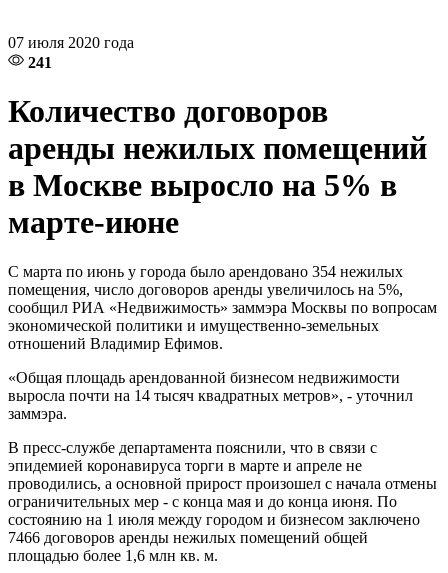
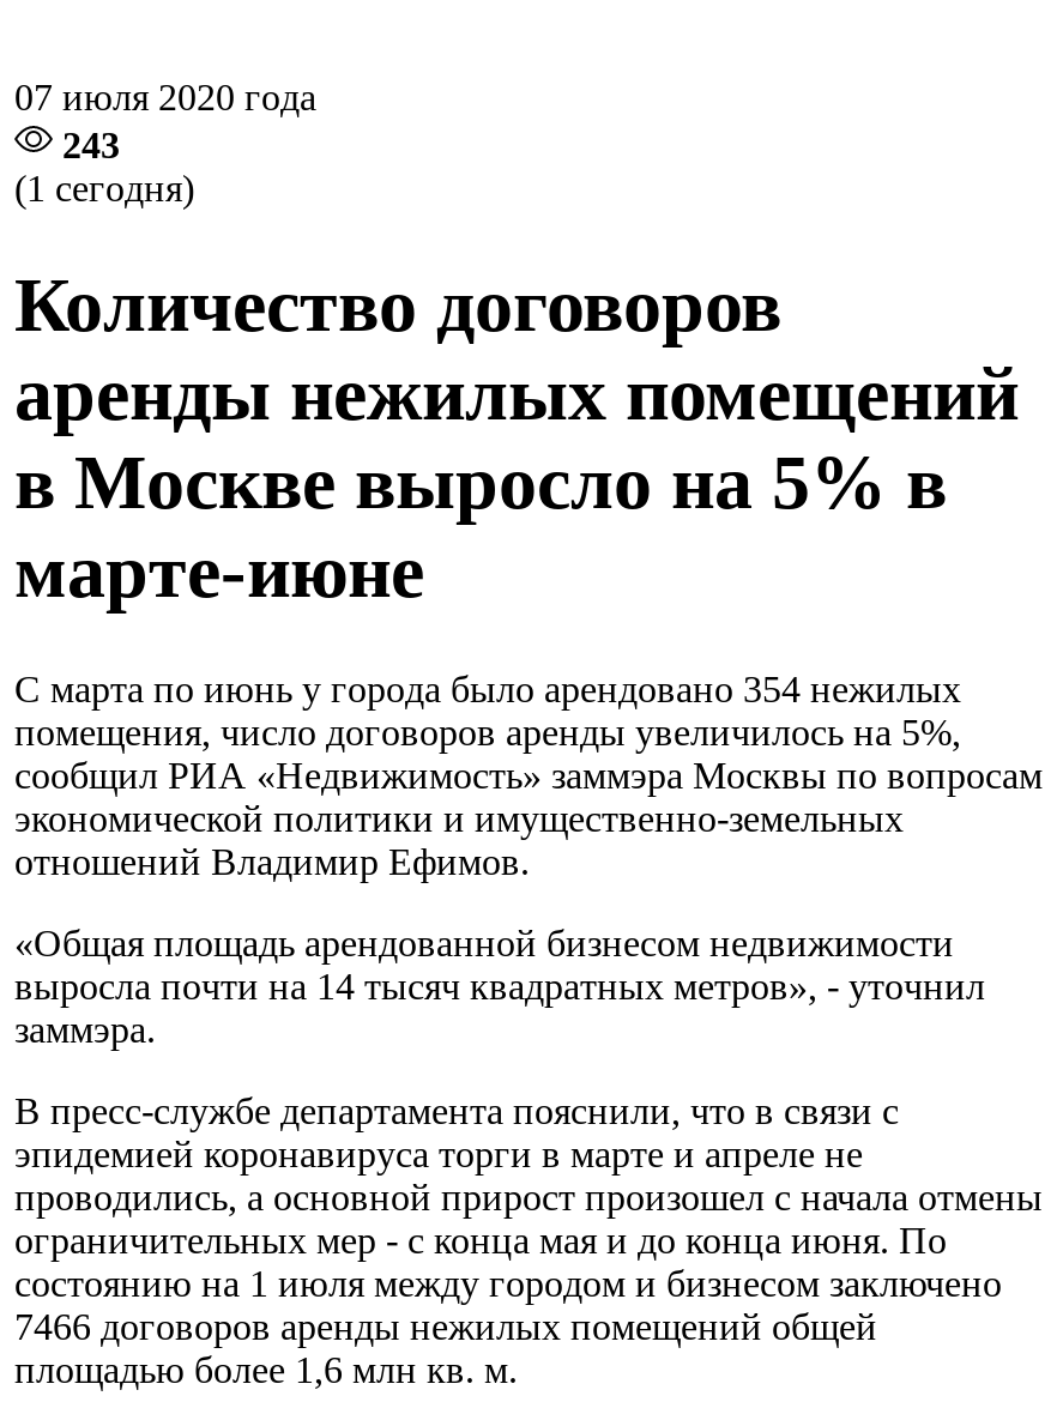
- 241
+ 243
+ (1 сегодня)
